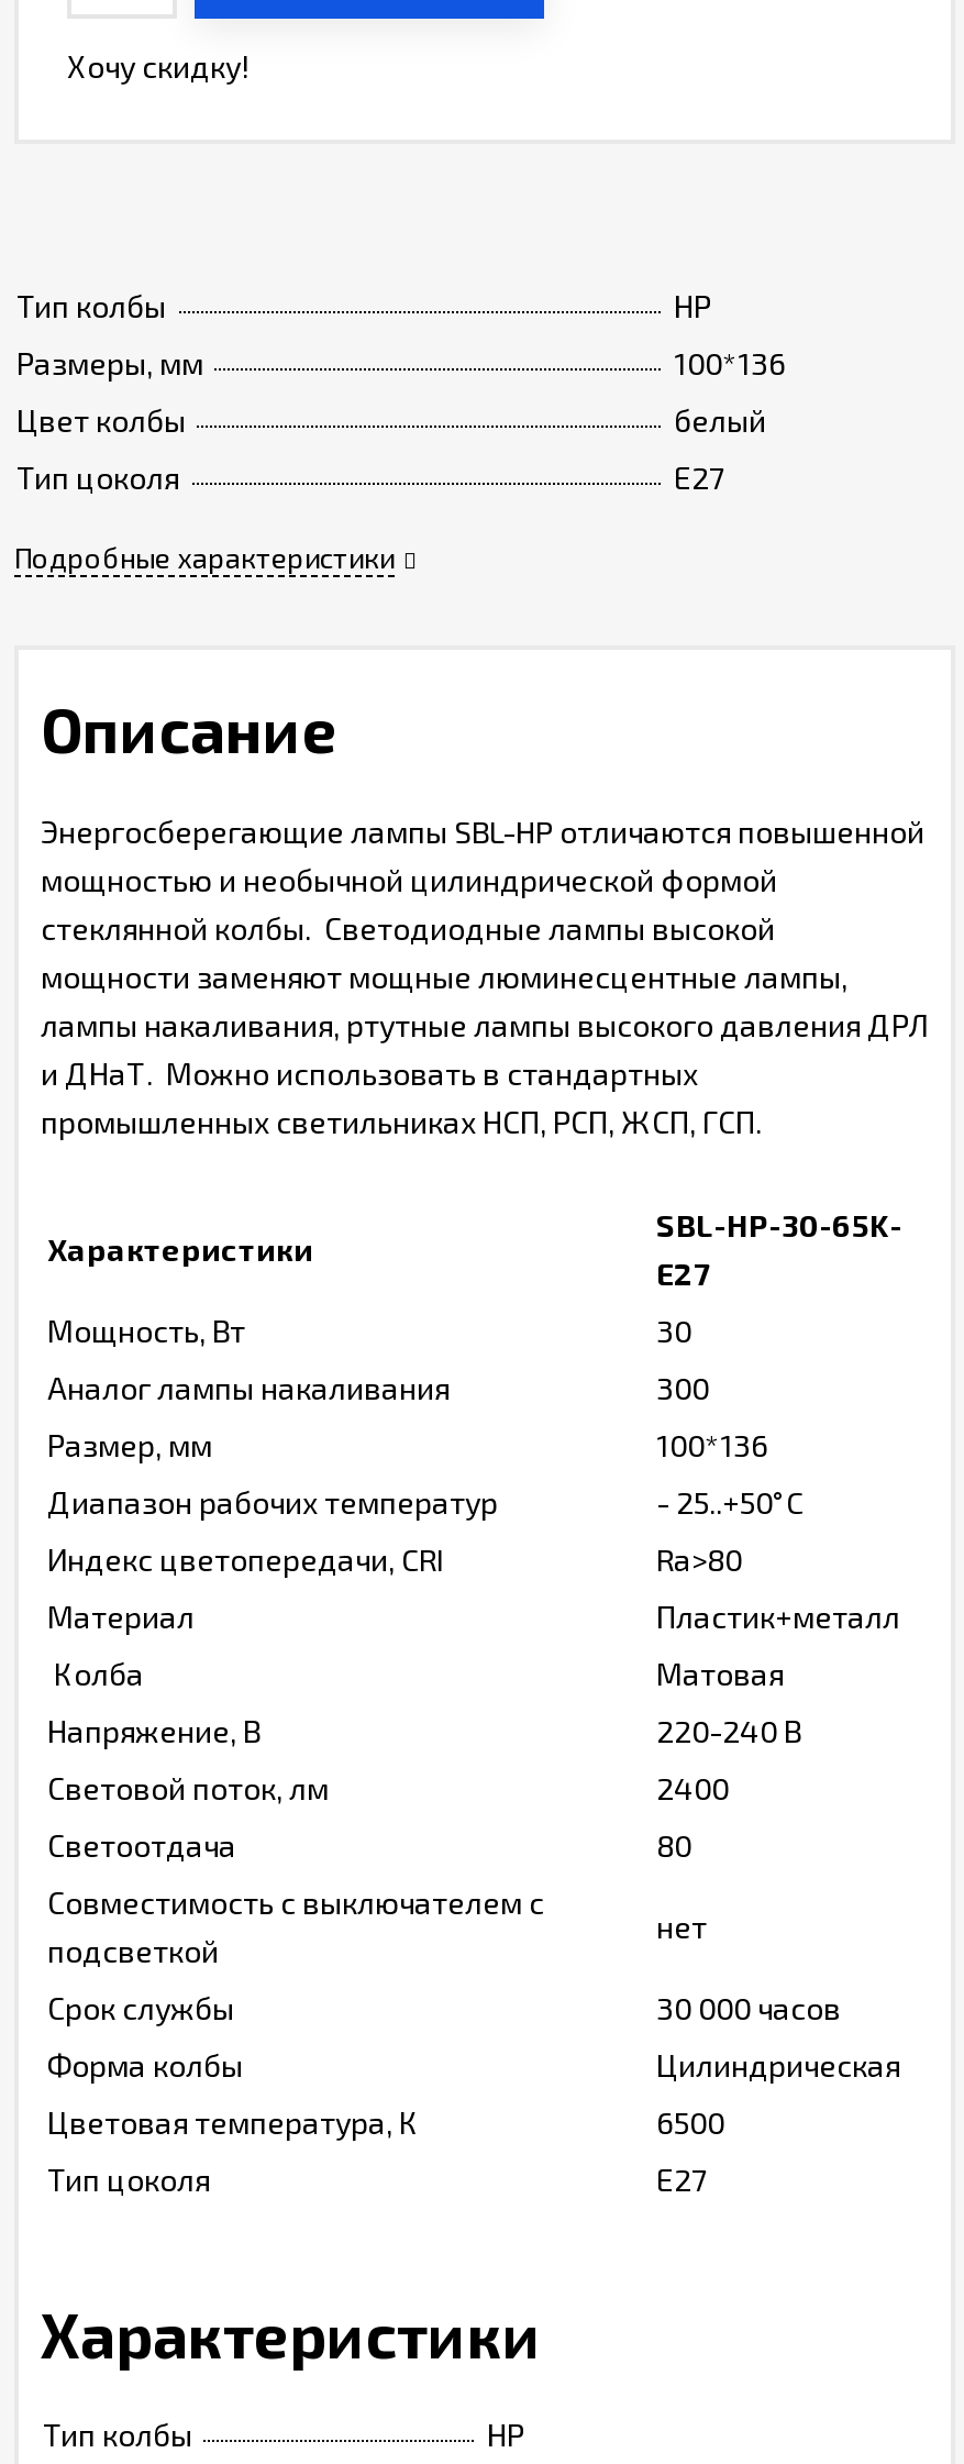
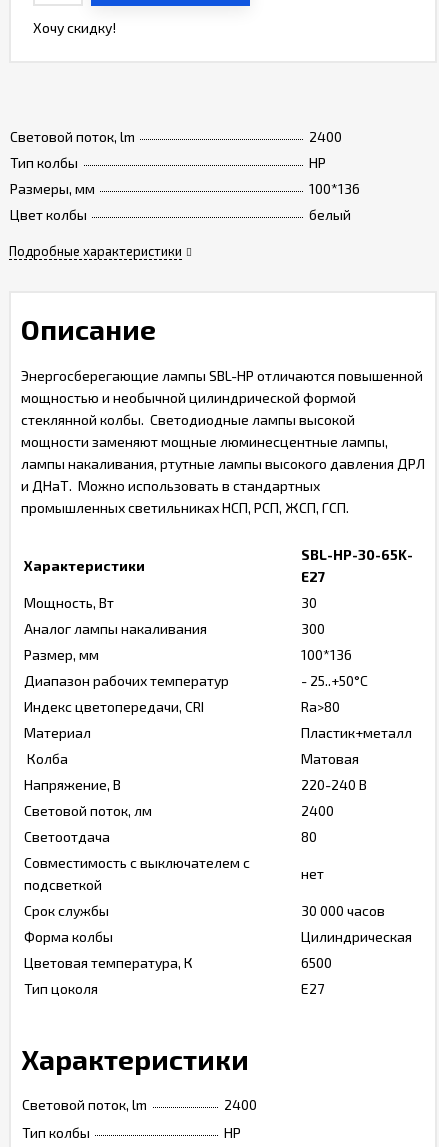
+ Световой поток, lm
+ 2400

- Тип цоколя
- Е27

+ Световой поток, lm
+ 2400
